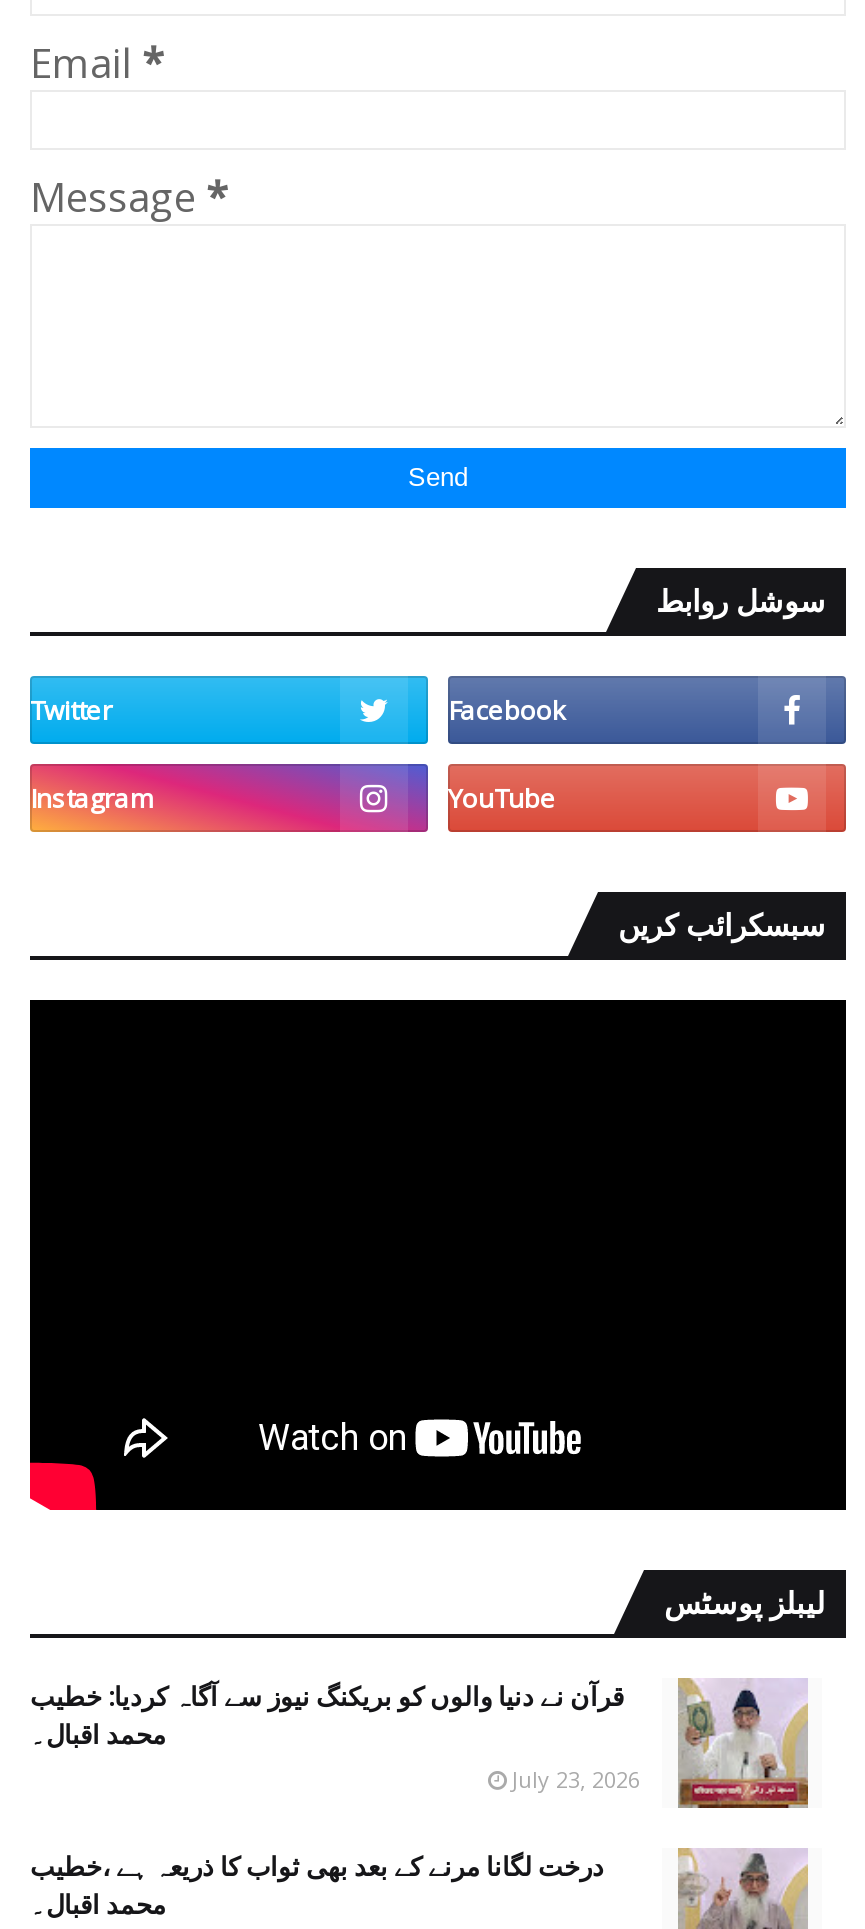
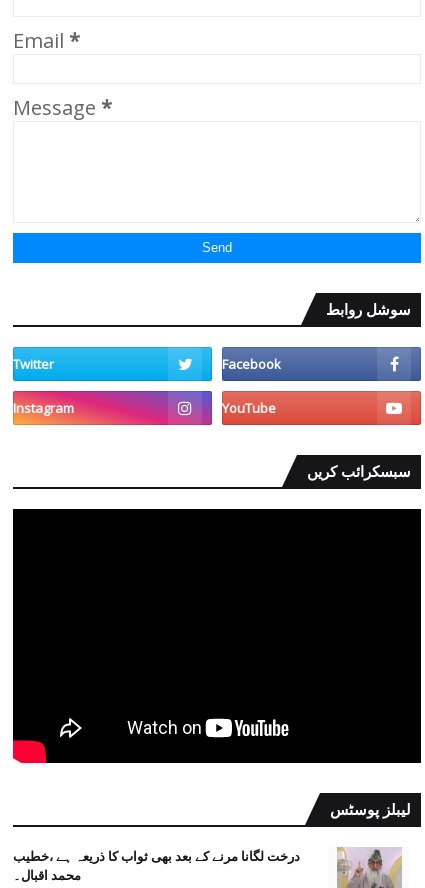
- [image]
- قرآن نے دنیا والوں کو بریکنگ نیوز سے آگاہ کردیا: خطیب
- محمد اقبال۔
- July 23, 2026
